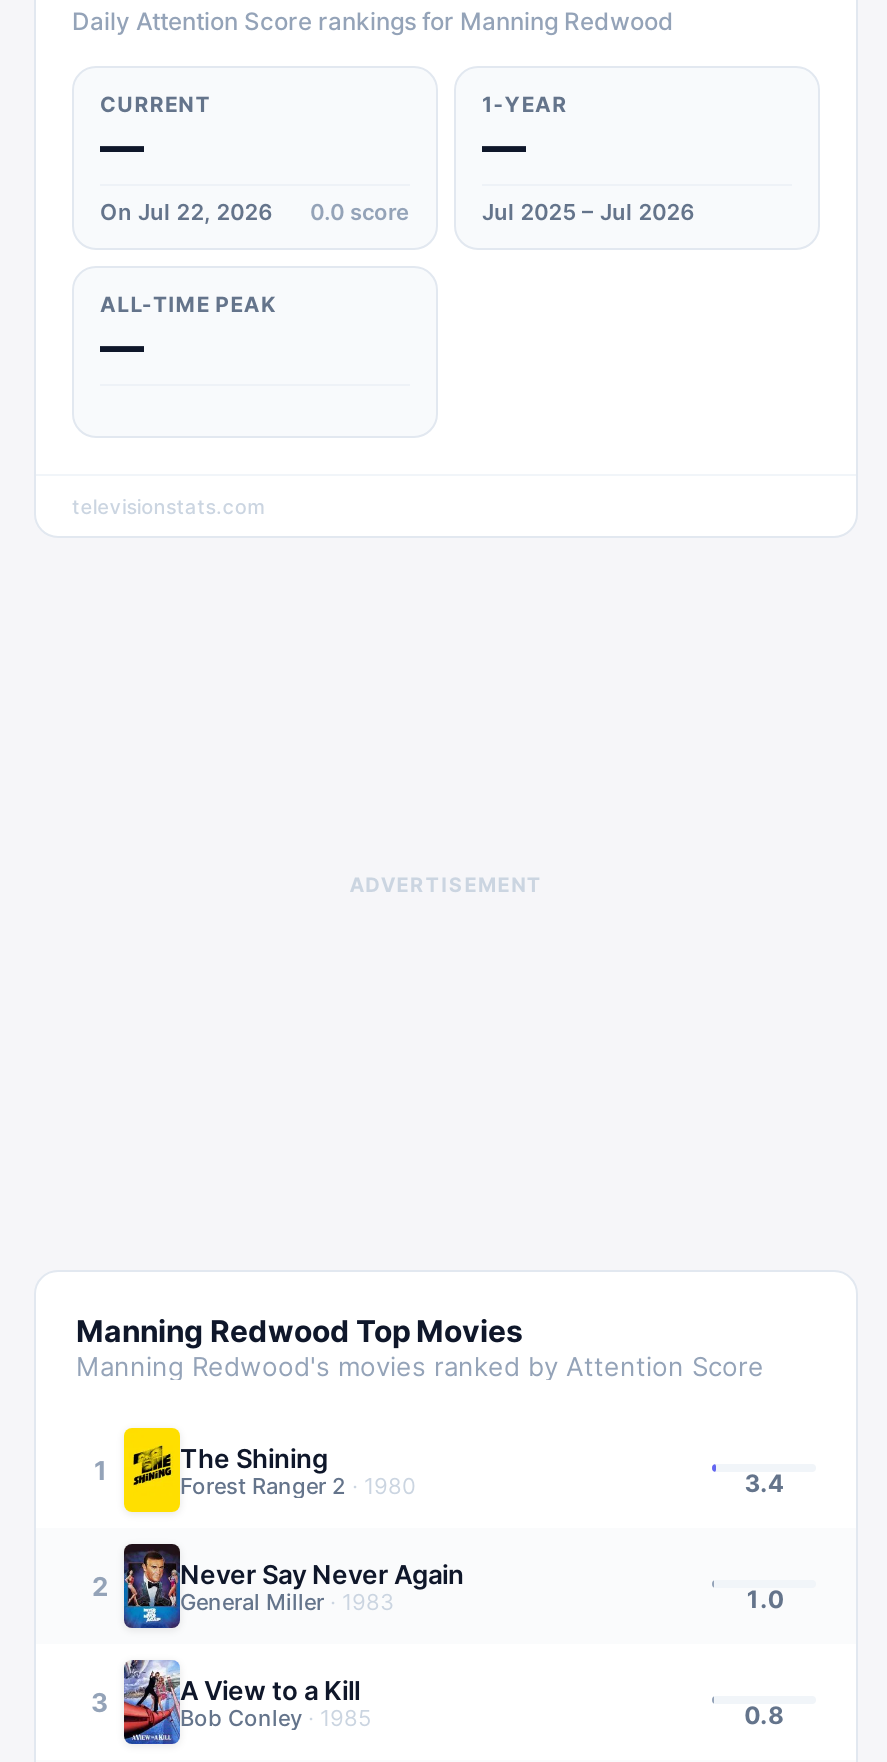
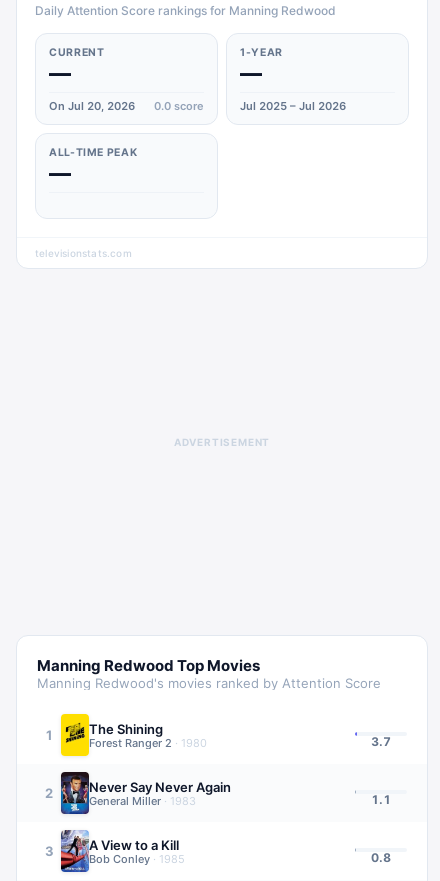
- On Jul 22, 2026 0.0 score
+ On Jul 20, 2026 0.0 score

- 3.4
+ 3.7

- 1.0
+ 1.1
